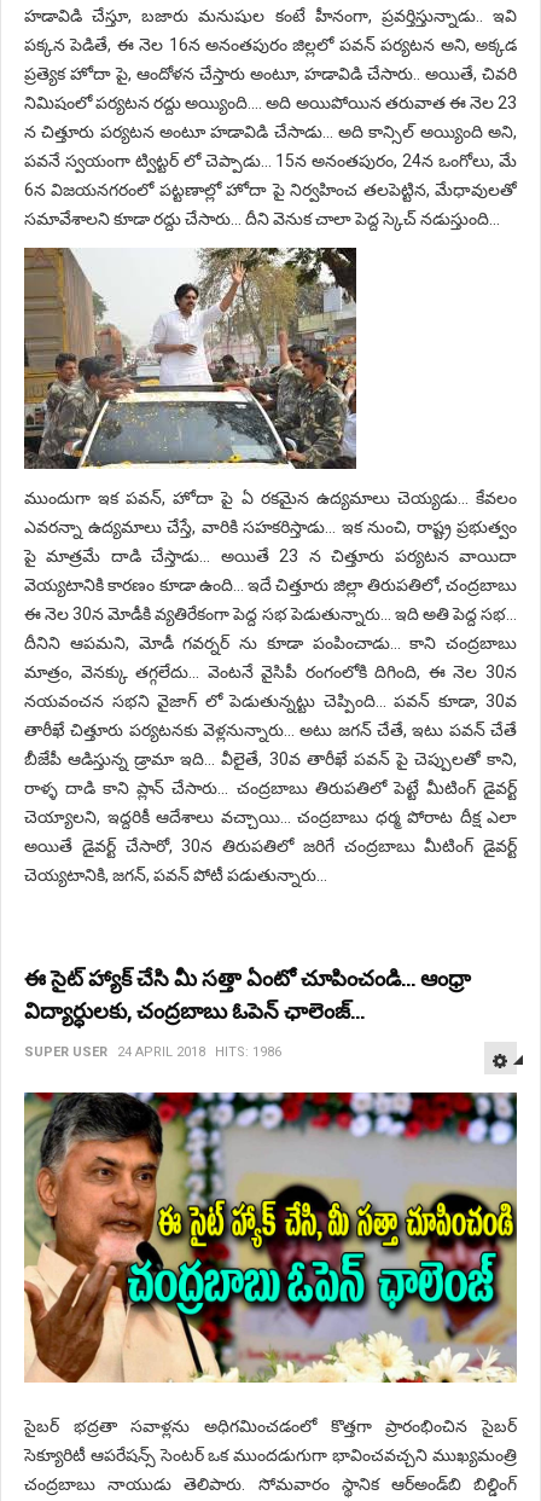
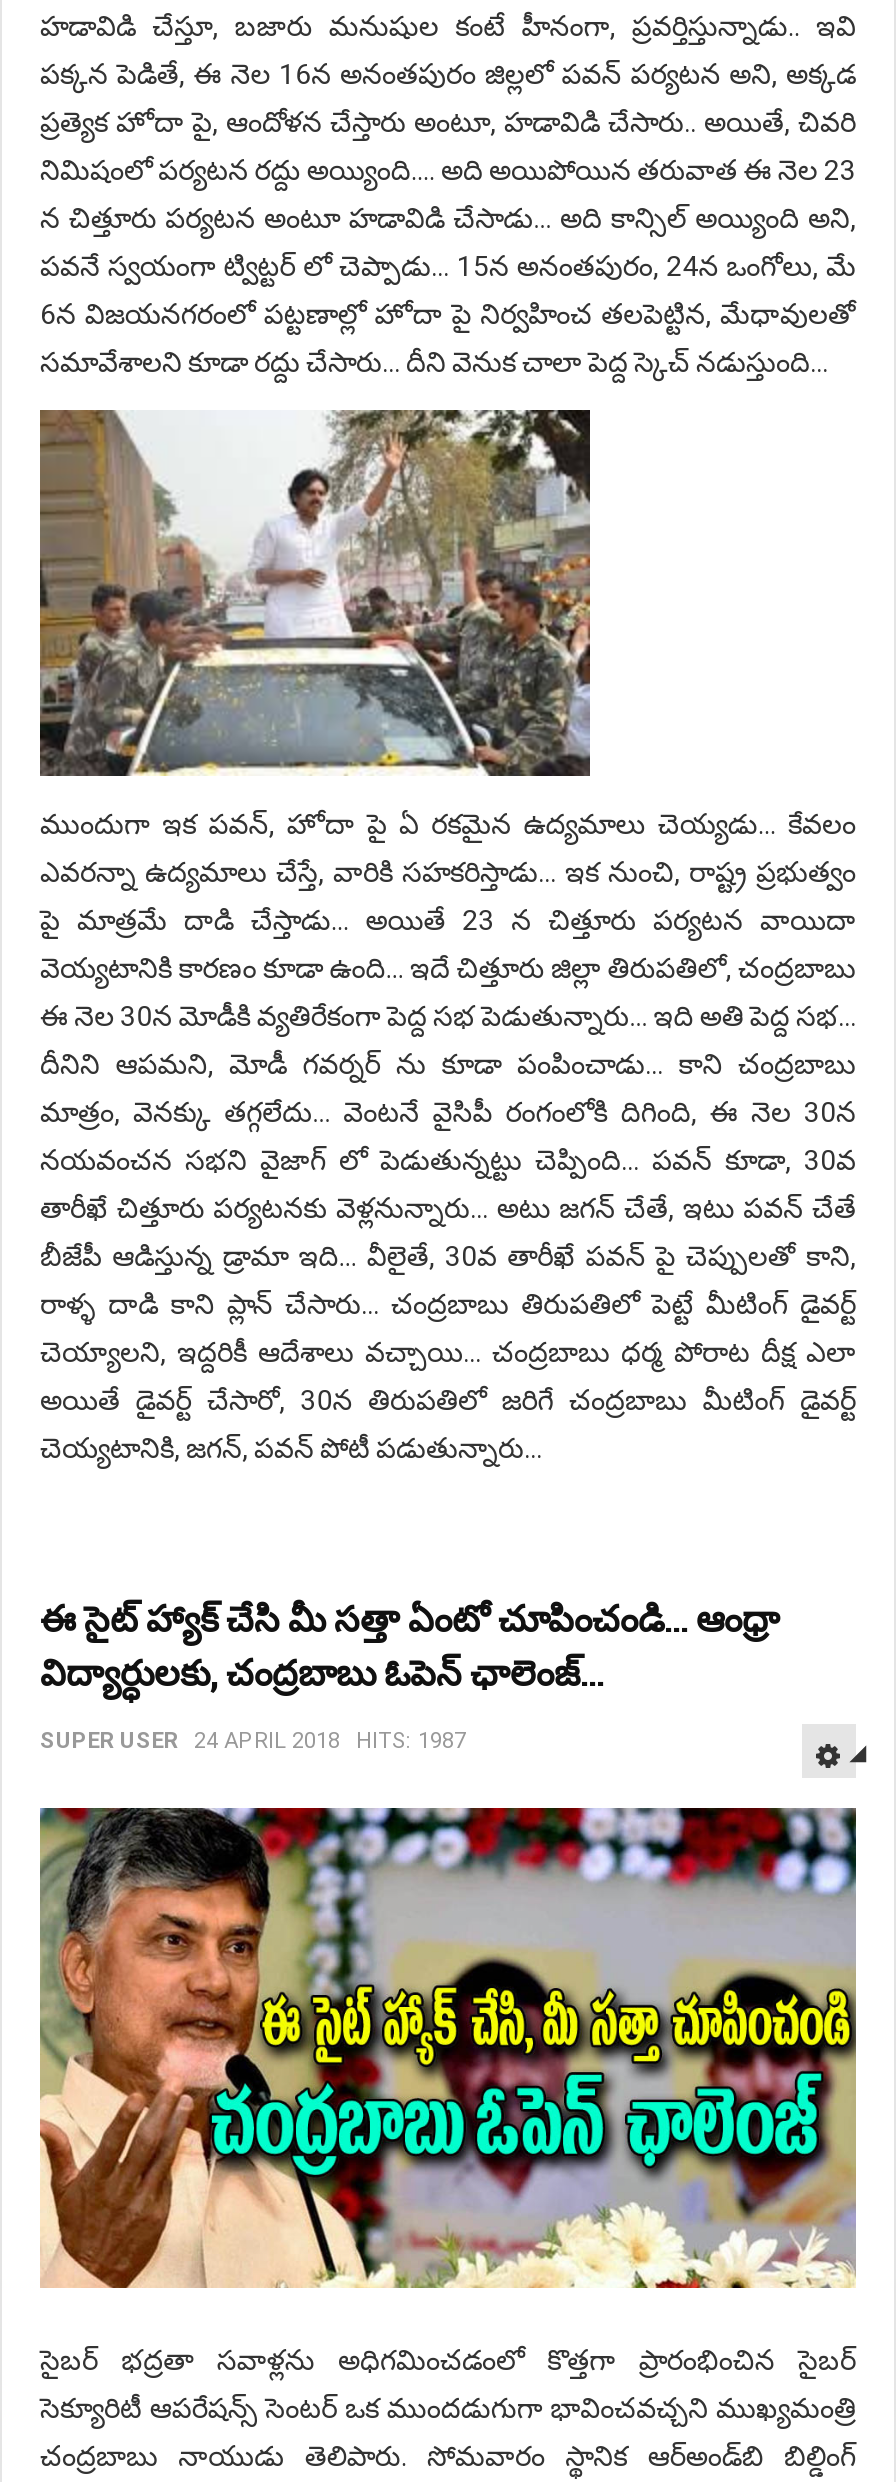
- SUPER USER 24 APRIL 2018 HITS: 1986
+ SUPER USER 24 APRIL 2018 HITS: 1987
